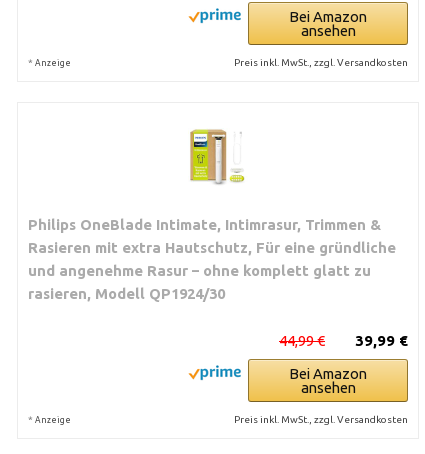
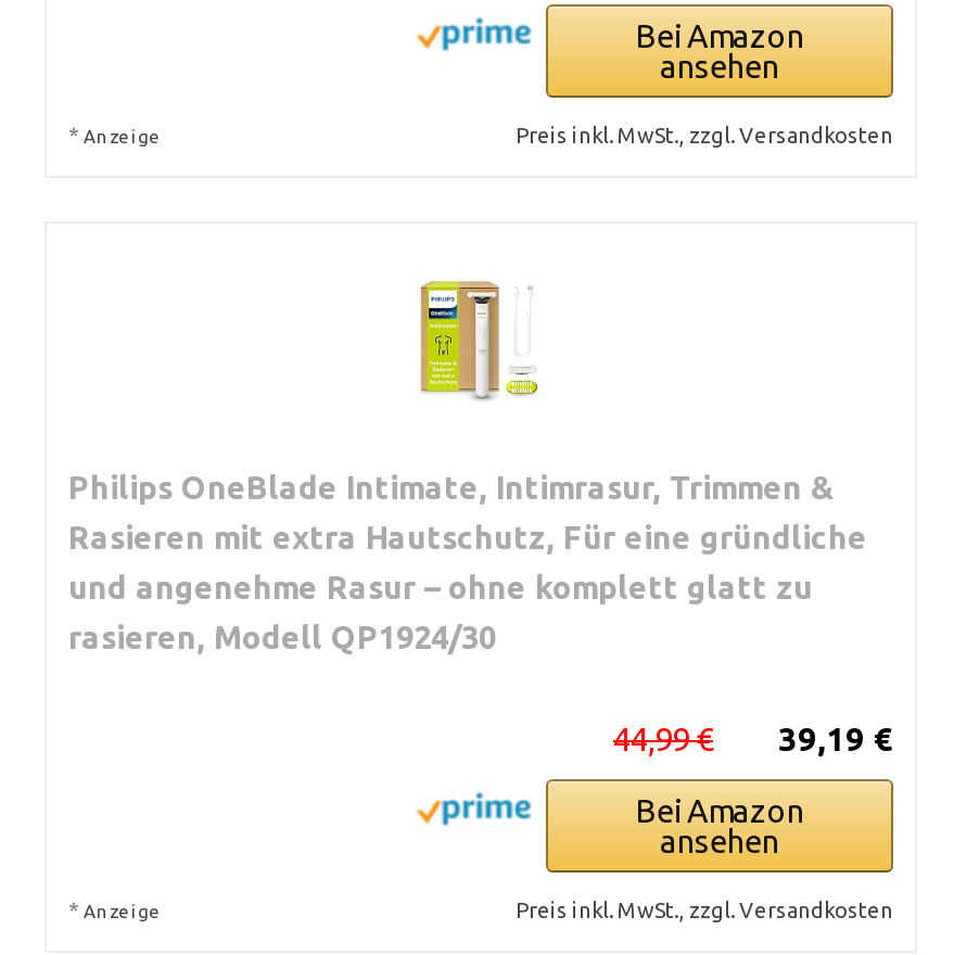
- 44,99 € 39,99 €
+ 44,99 € 39,19 €
